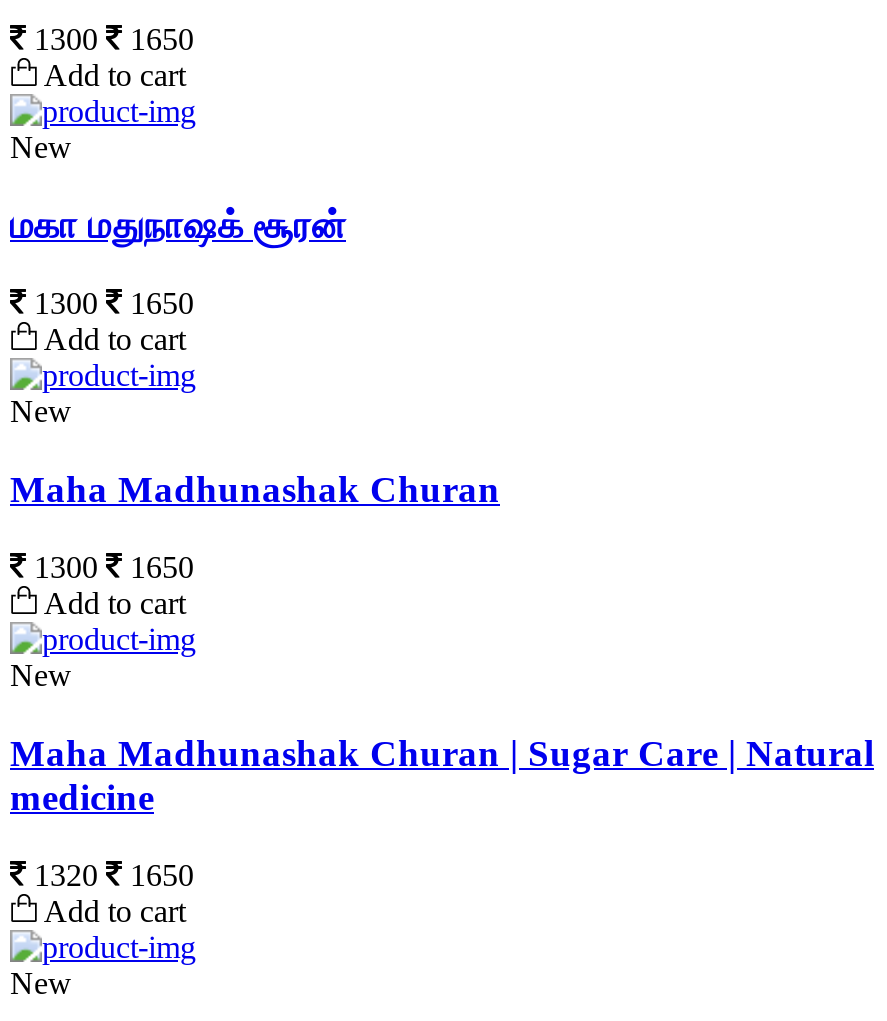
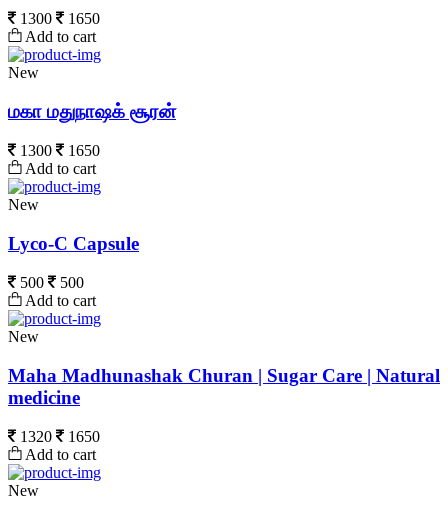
- Maha Madhunashak Churan
+ Lyco-C Capsule

- 1300
- 1650
+ 500
+ 500
